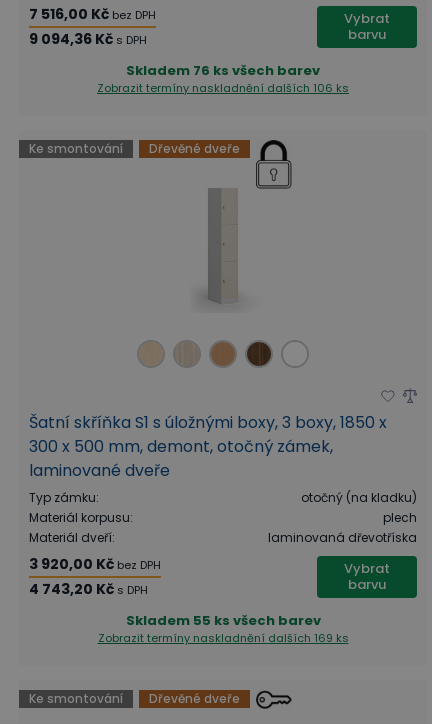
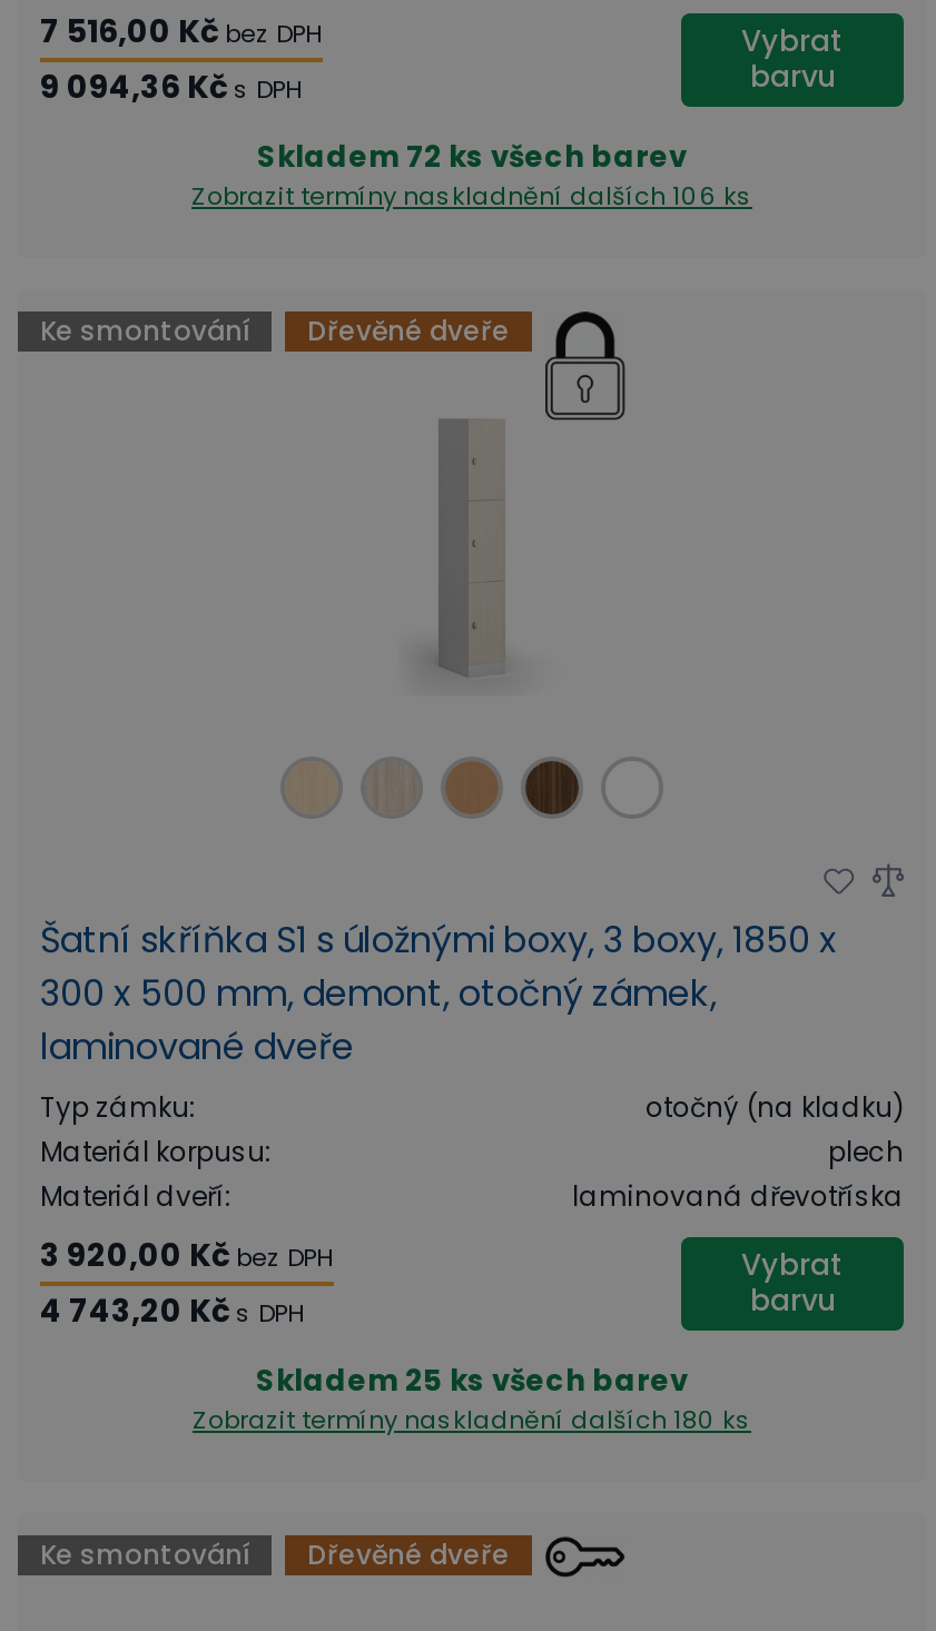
- Skladem 76 ks všech barev
+ Skladem 72 ks všech barev

- Skladem 55 ks všech barev
+ Skladem 25 ks všech barev

- Zobrazit termíny naskladnění dalších 169 ks
+ Zobrazit termíny naskladnění dalších 180 ks
